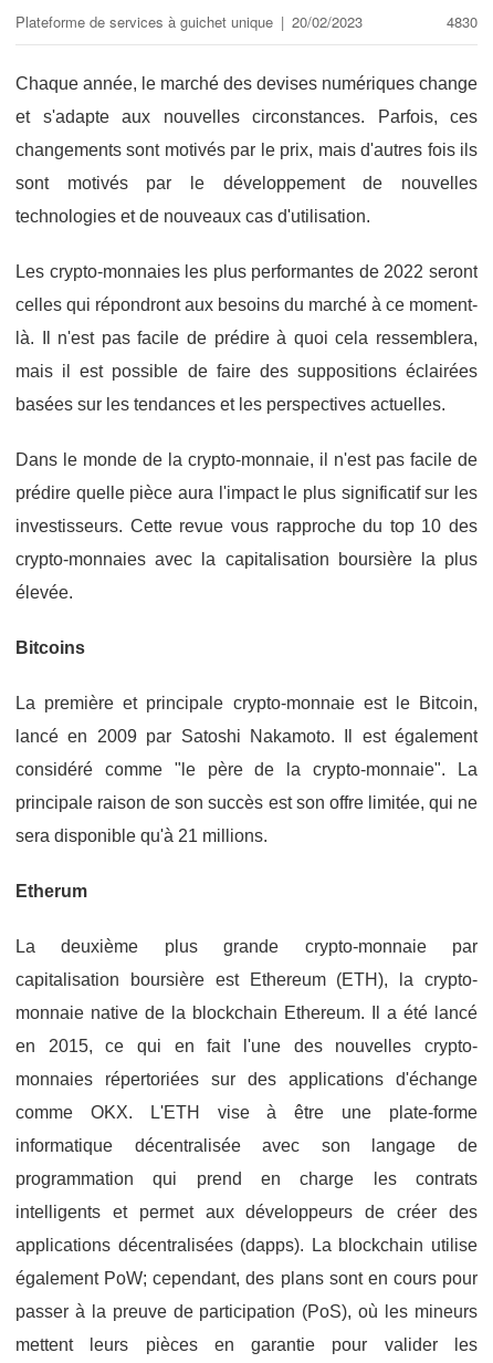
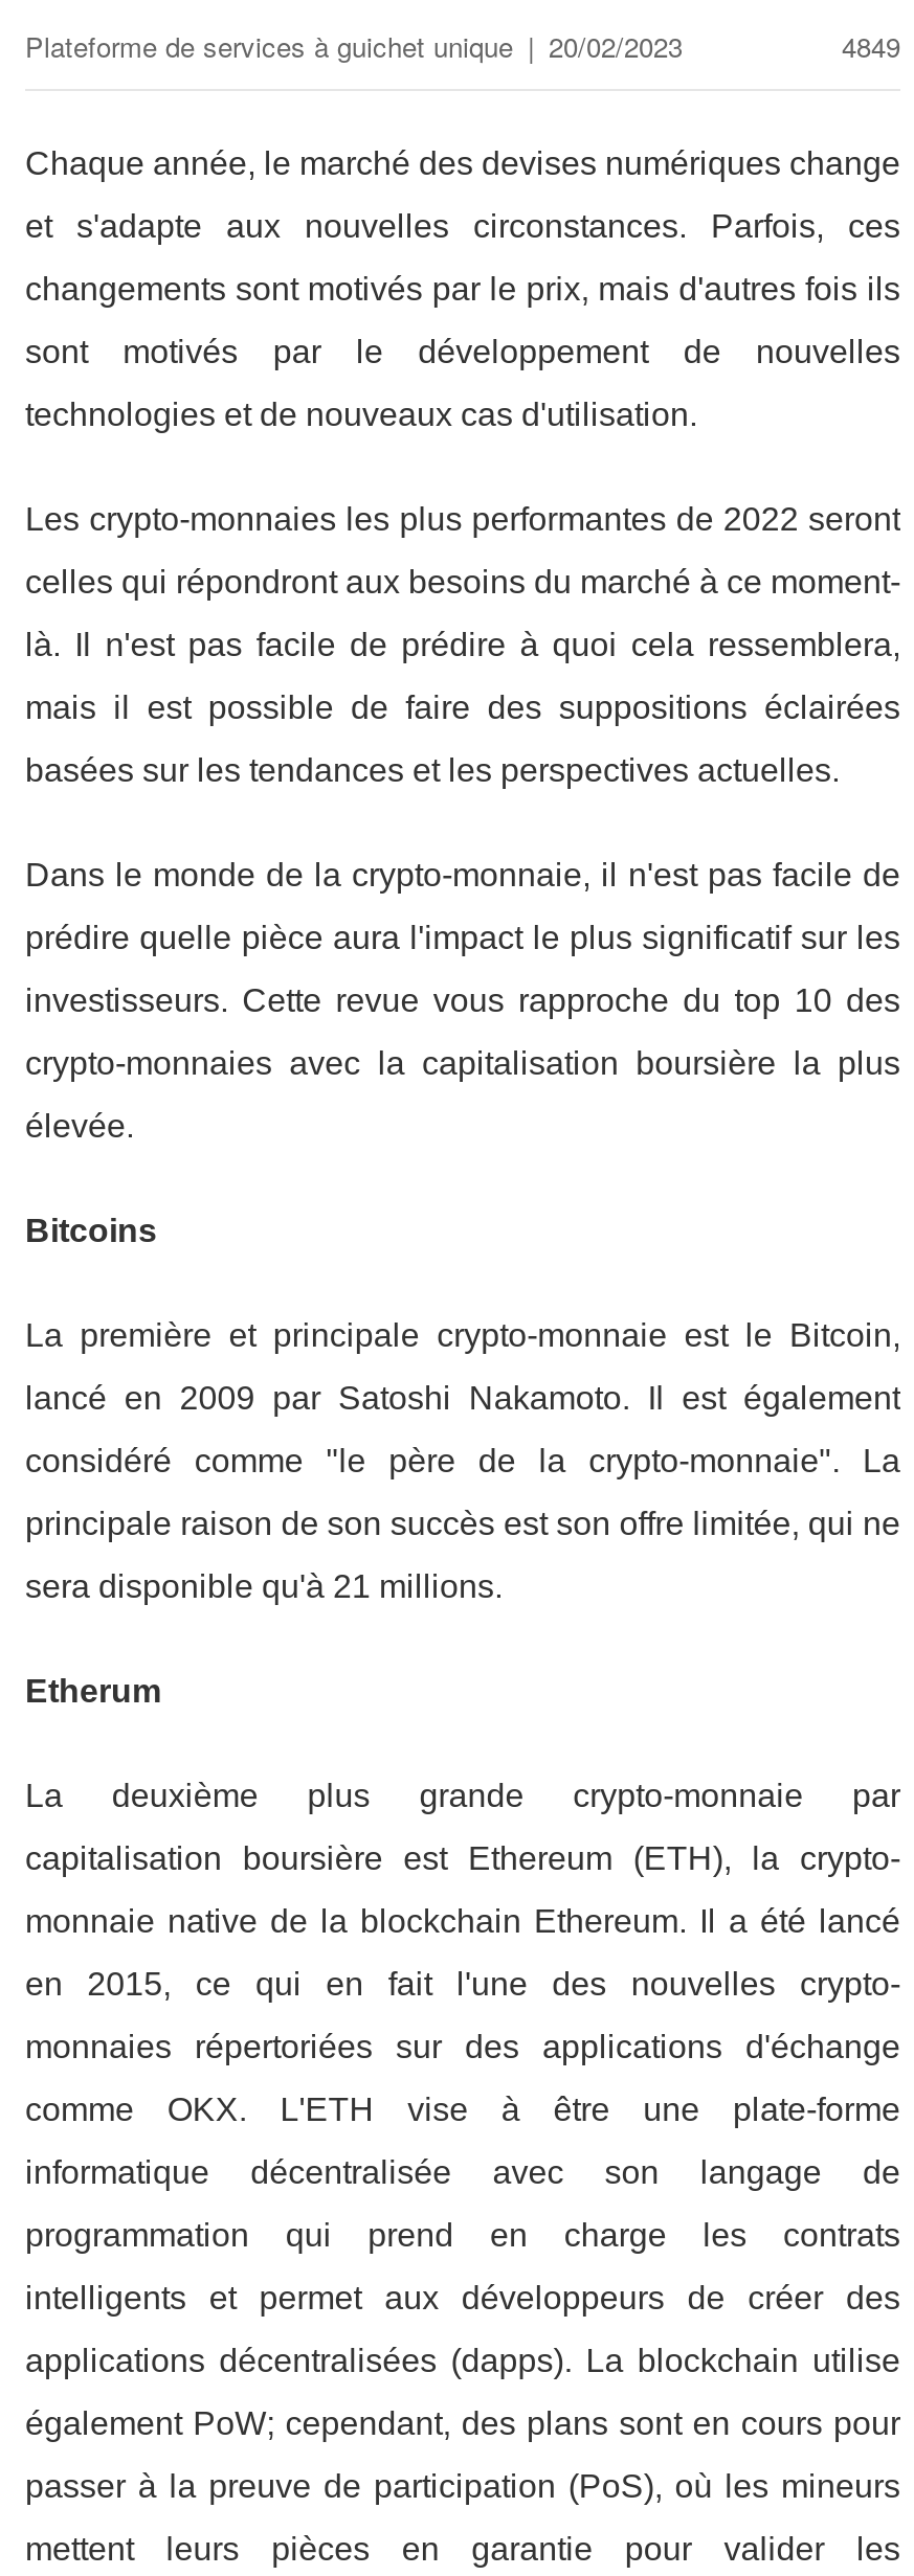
- 4830
+ 4849
